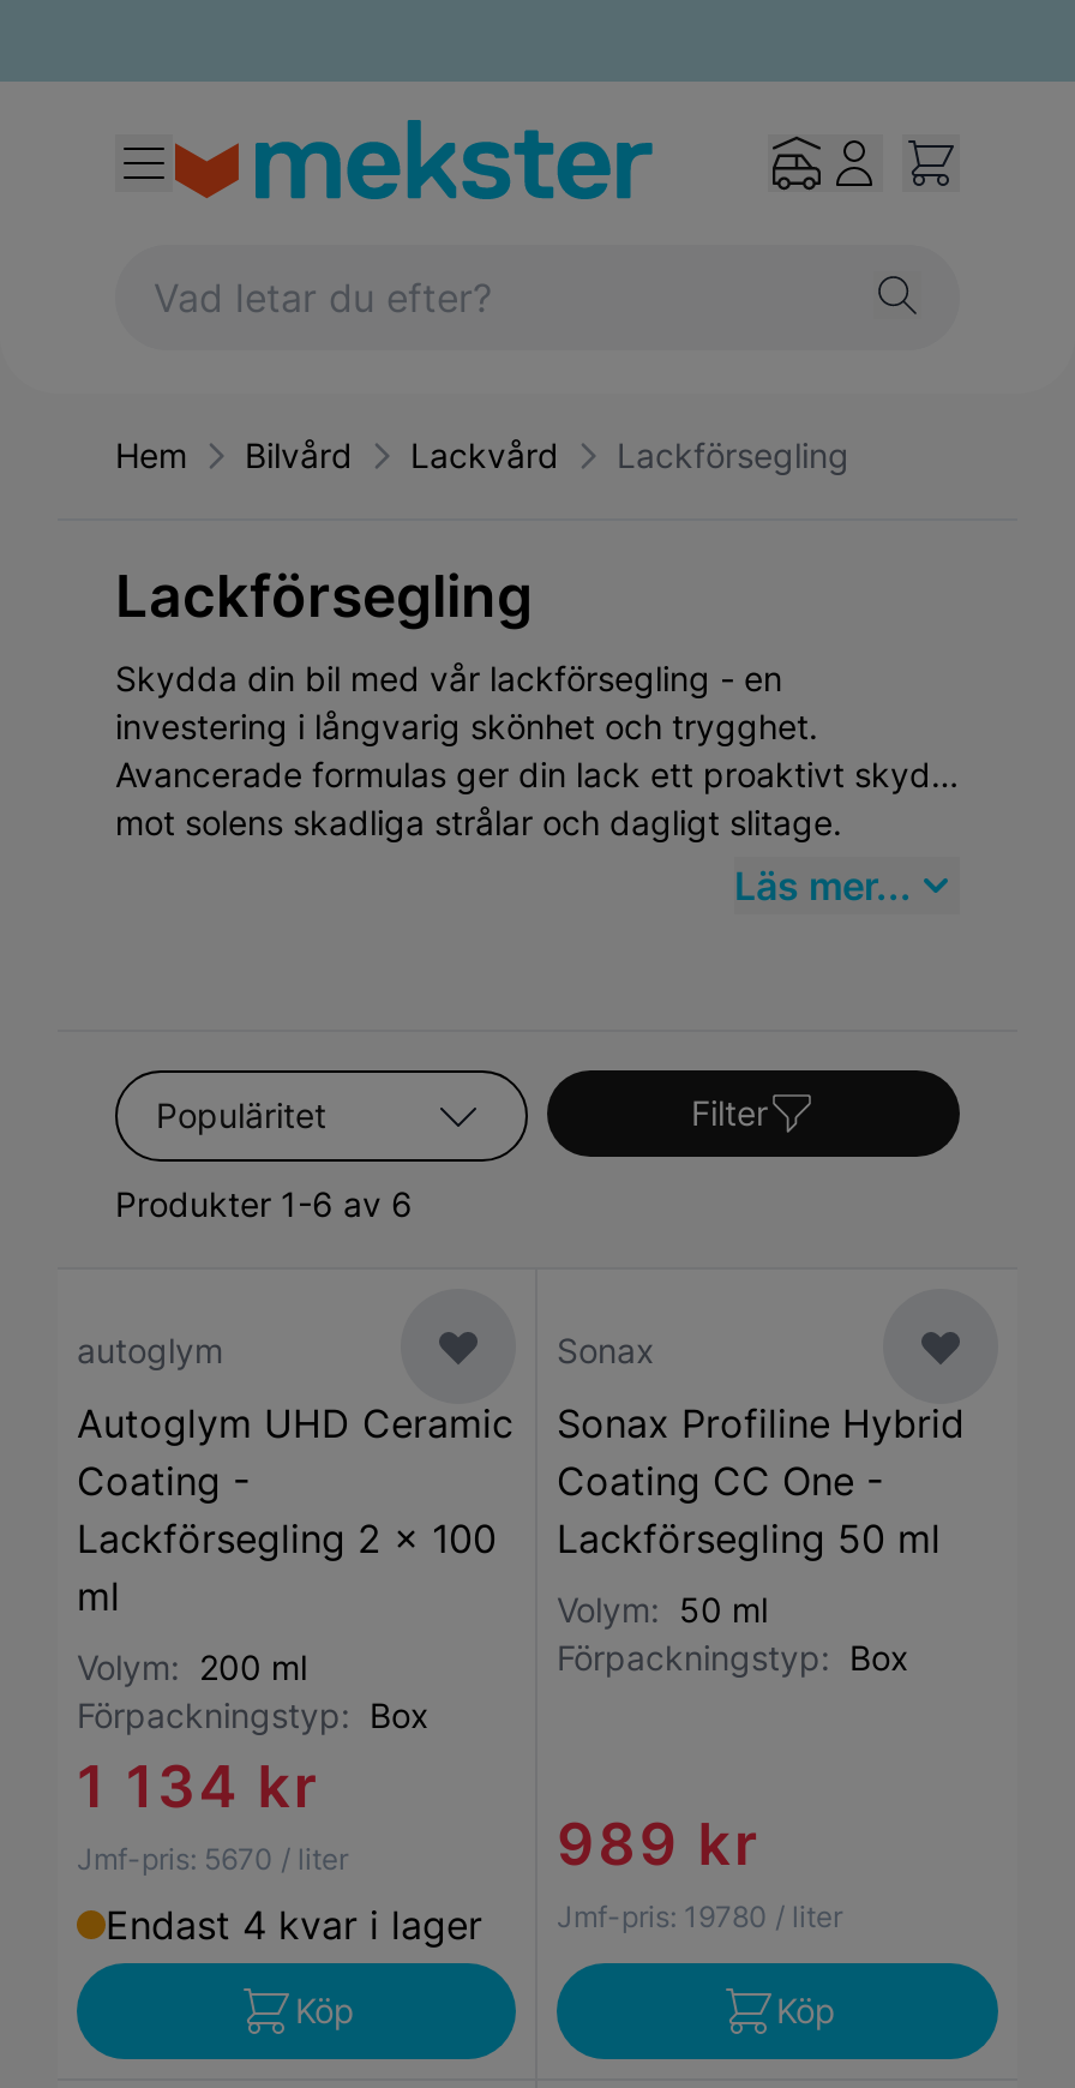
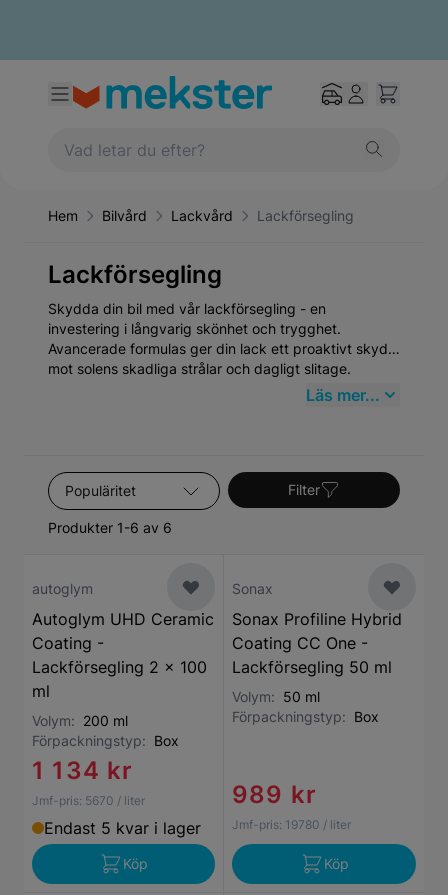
- Endast 4 kvar i lager
+ Endast 5 kvar i lager
